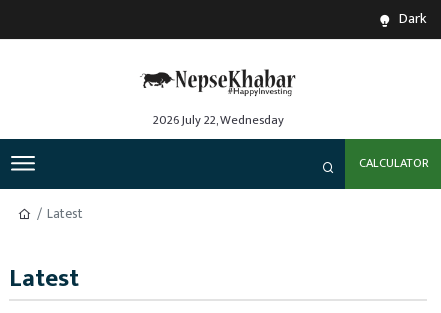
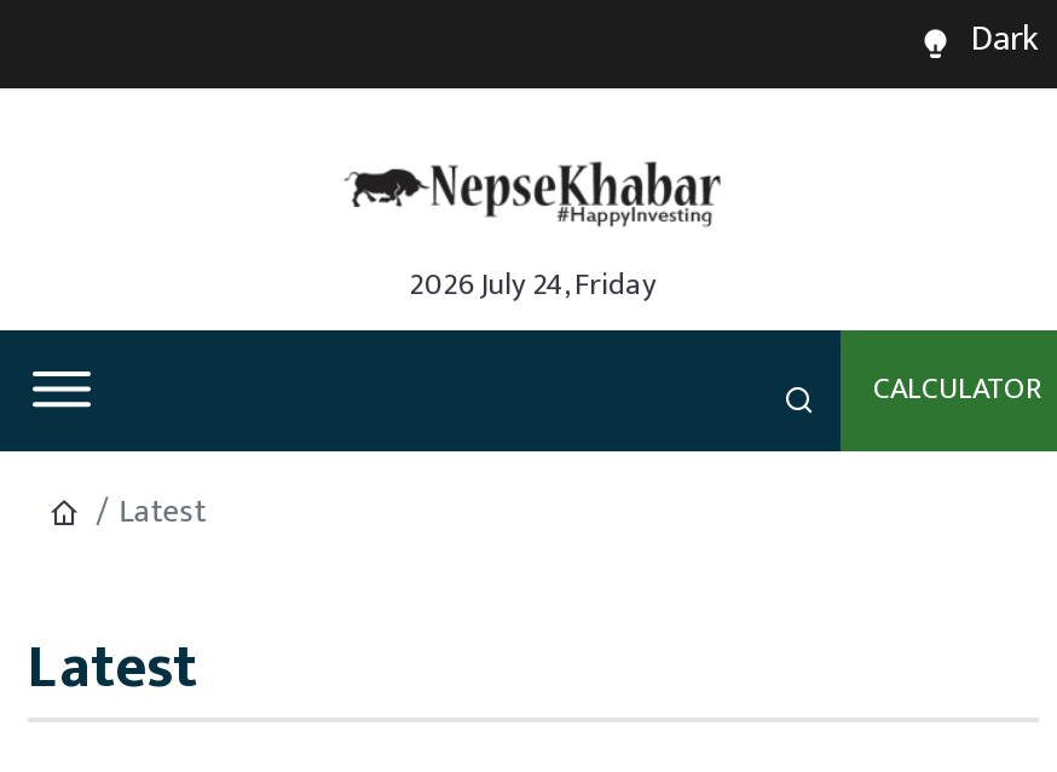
- 2026 July 22, Wednesday
+ 2026 July 24, Friday
